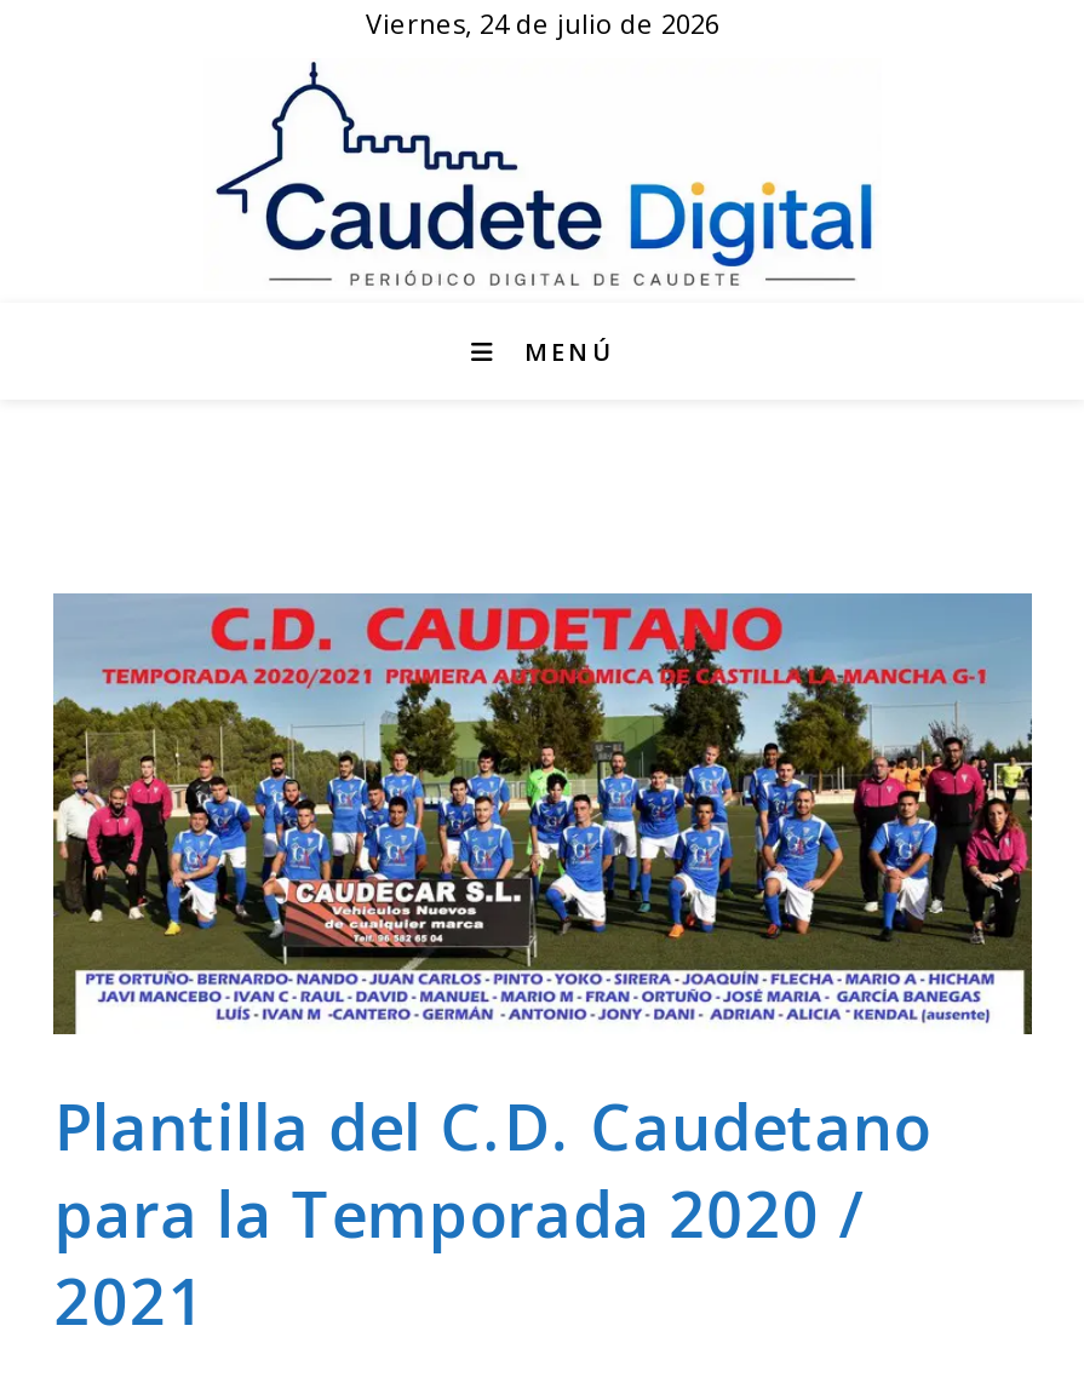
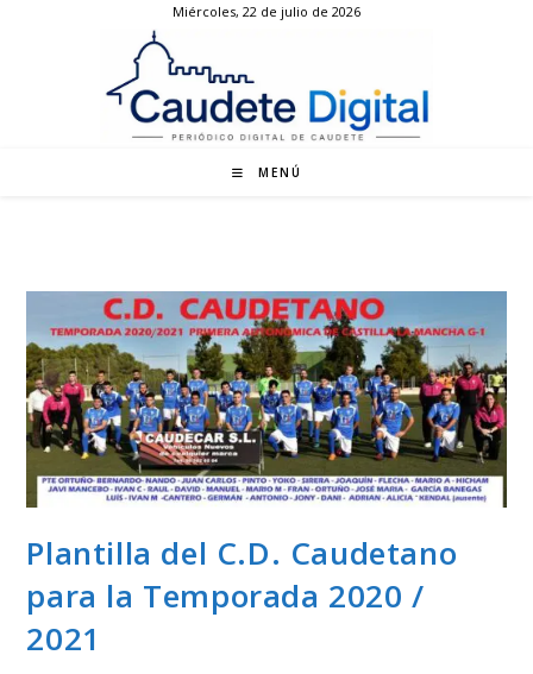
- Viernes, 24 de julio de 2026
+ Miércoles, 22 de julio de 2026
